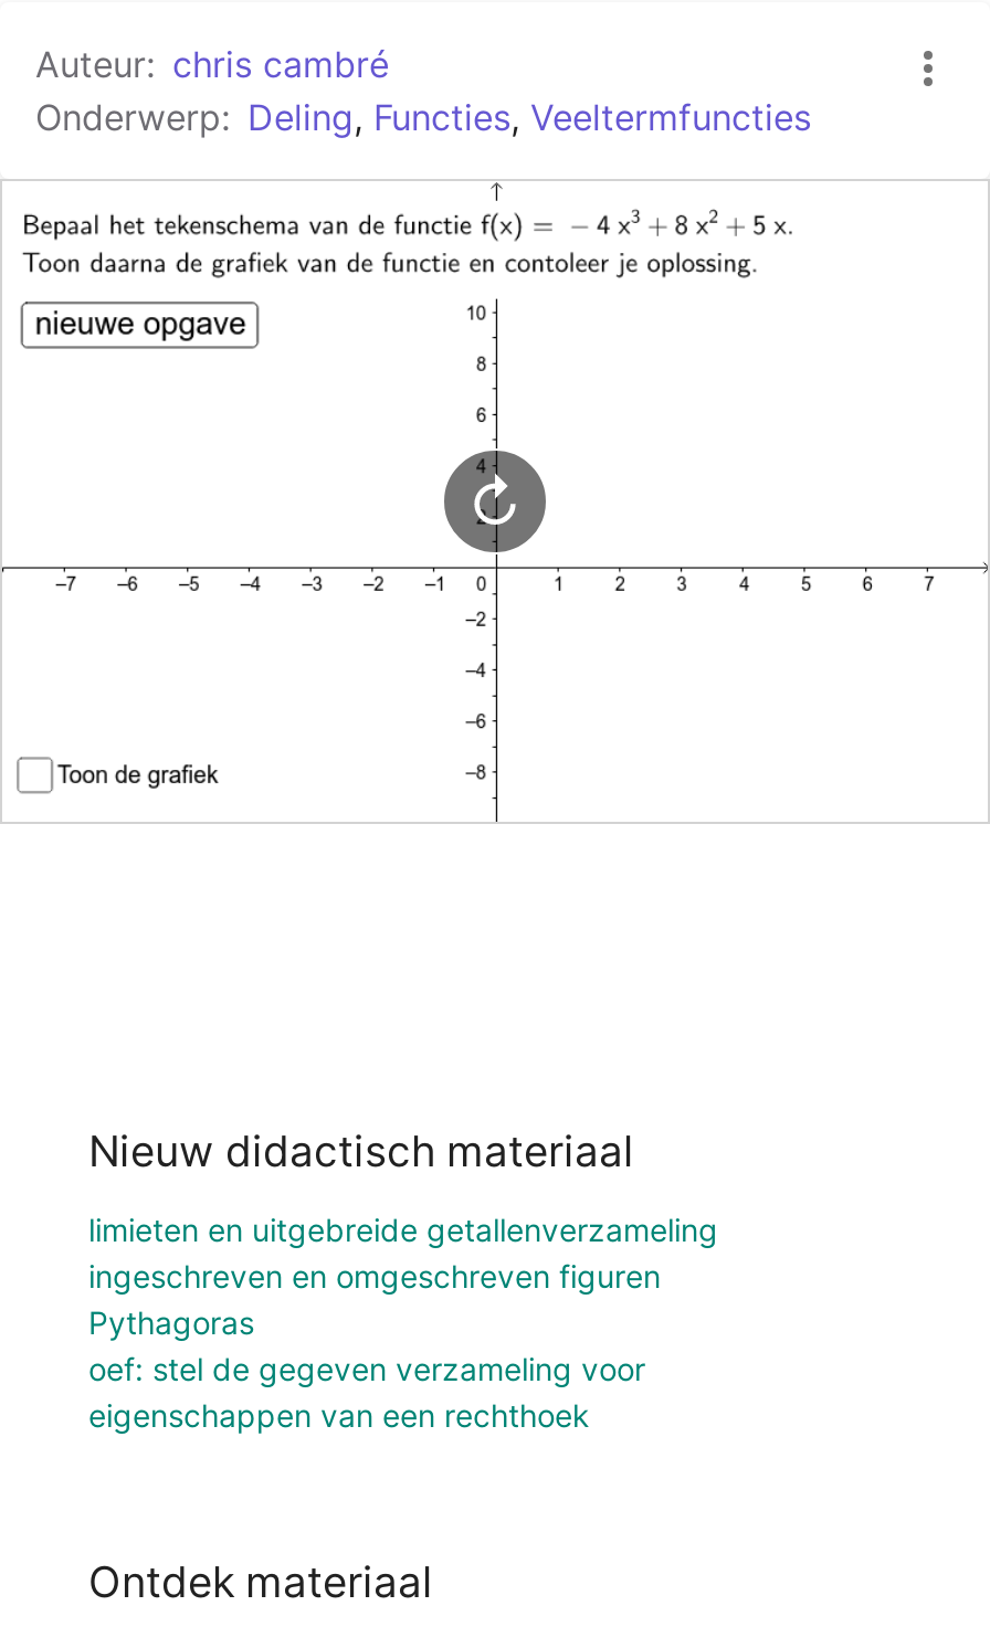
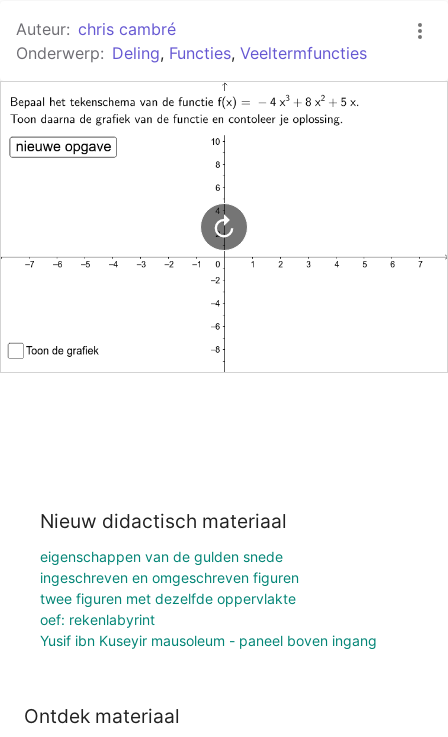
- limieten en uitgebreide getallenverzameling
+ eigenschappen van de gulden snede

- Pythagoras
- oef: stel de gegeven verzameling voor
- eigenschappen van een rechthoek
+ twee figuren met dezelfde oppervlakte
+ oef: rekenlabyrint
+ Yusif ibn Kuseyir mausoleum - paneel boven ingang
